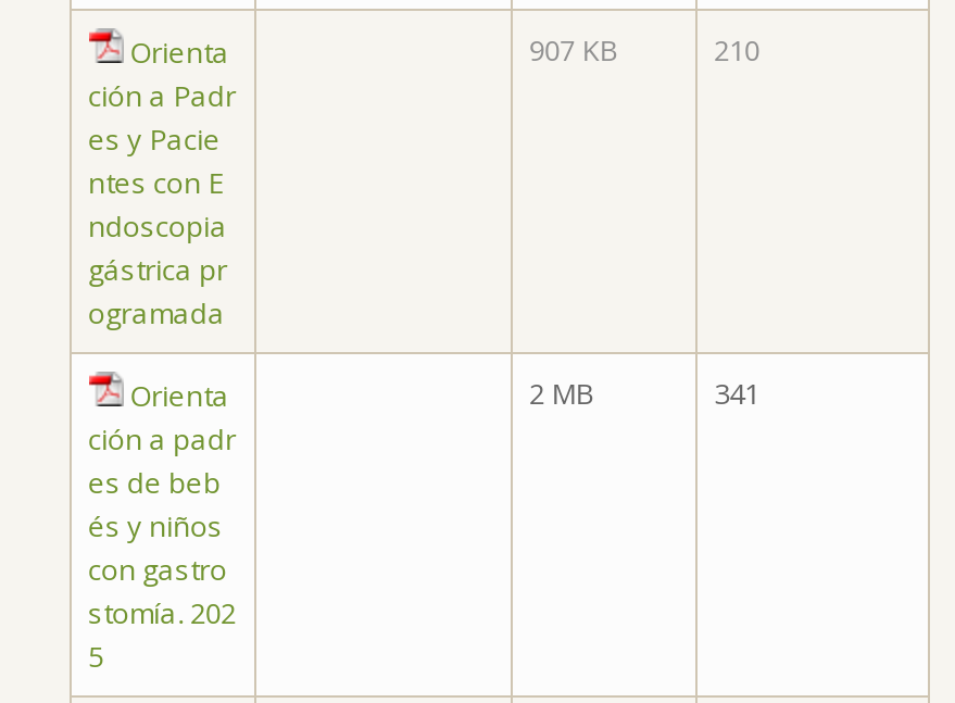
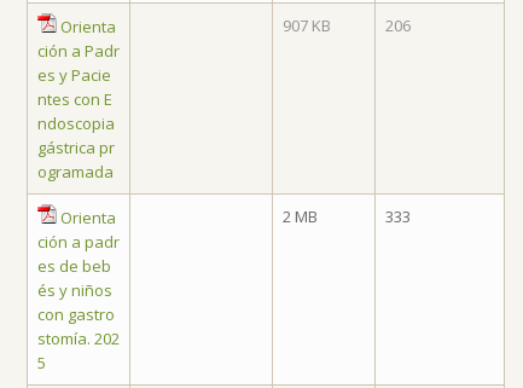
- 210
+ 206

- 341
+ 333
